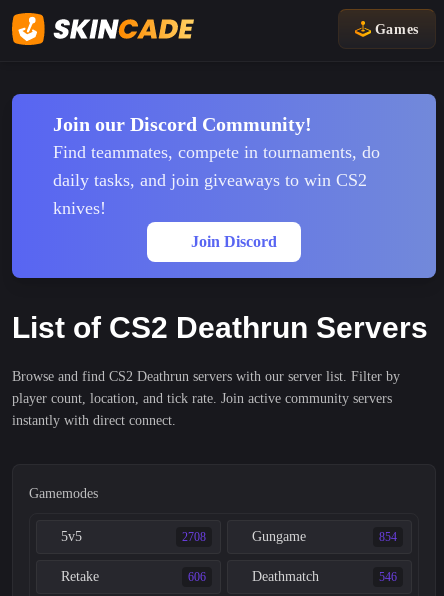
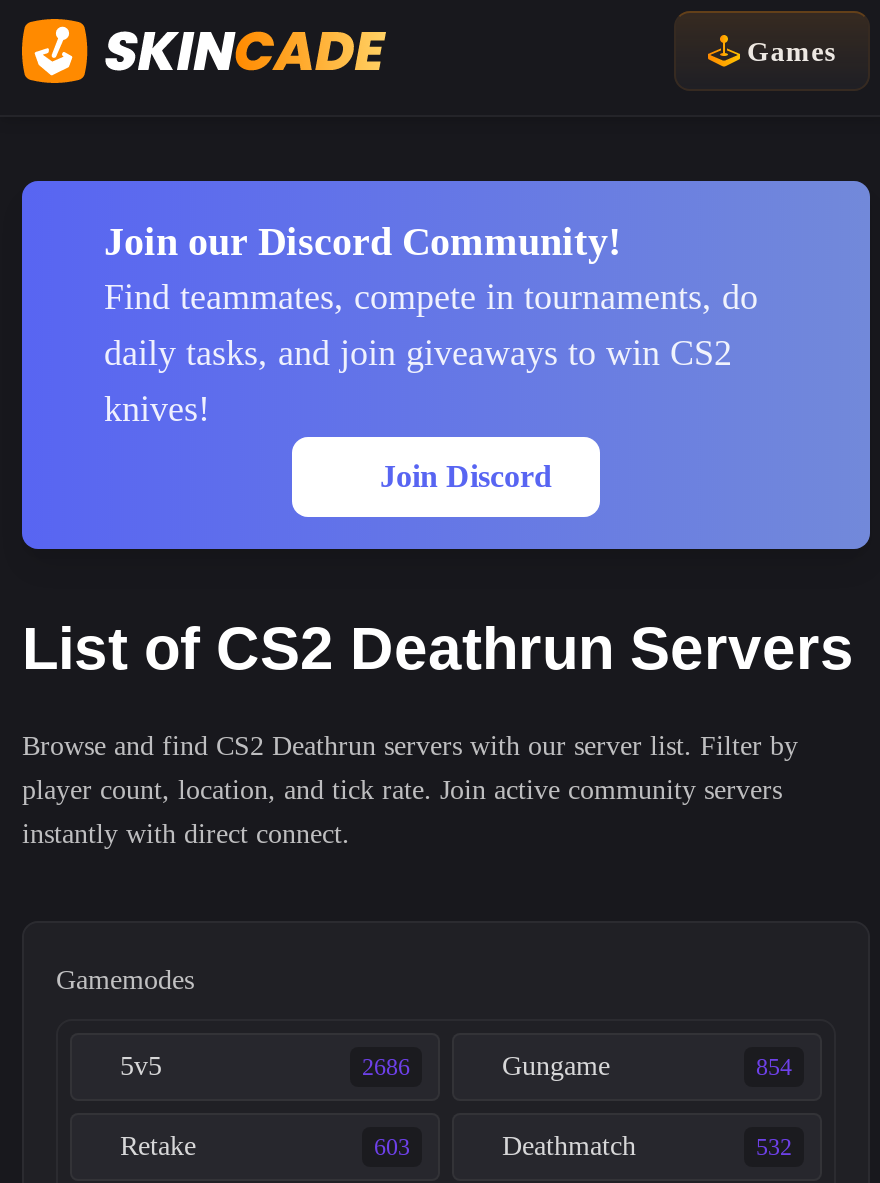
- 2708
+ 2686

- 606
+ 603

- 546
+ 532
